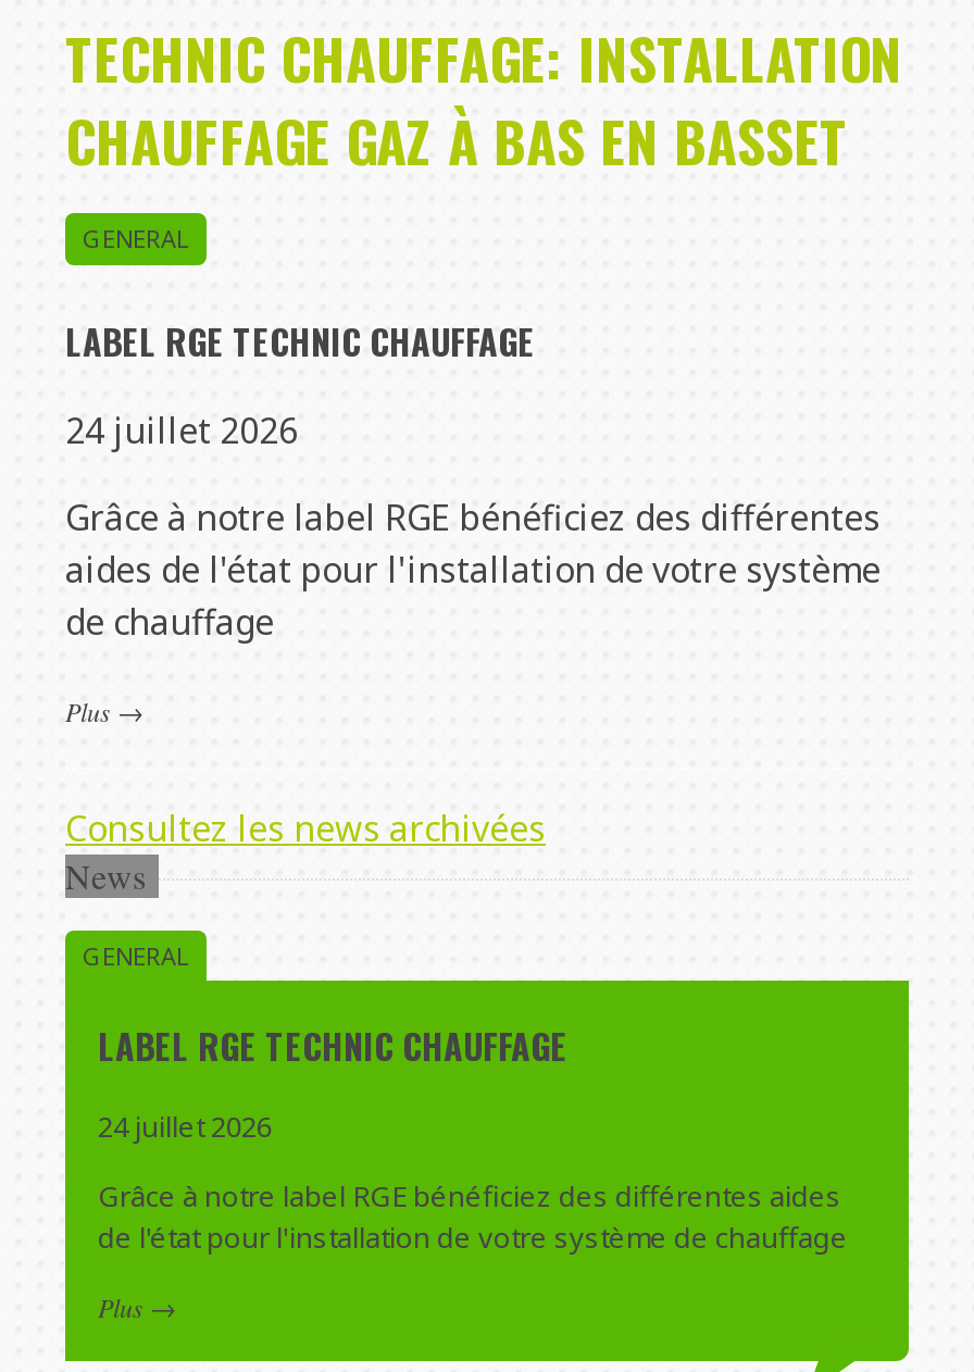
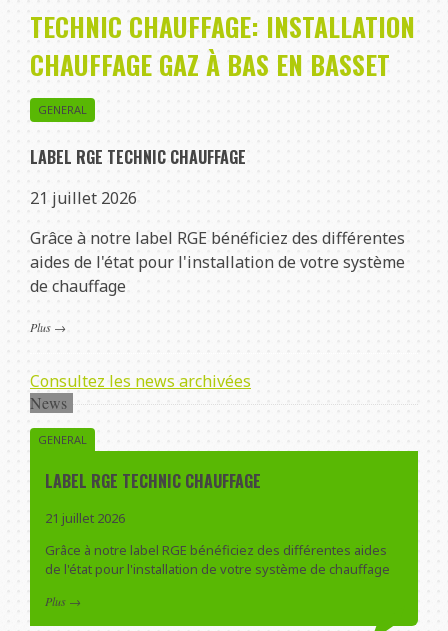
- 24 juillet 2026
+ 21 juillet 2026

- 24 juillet 2026
+ 21 juillet 2026
